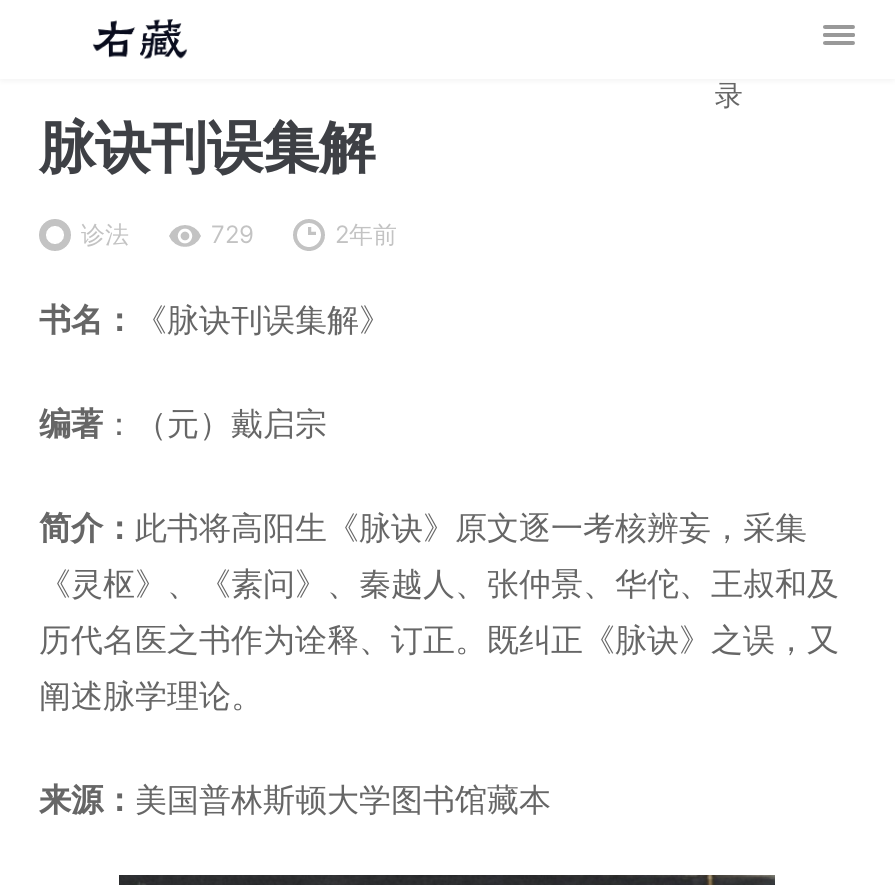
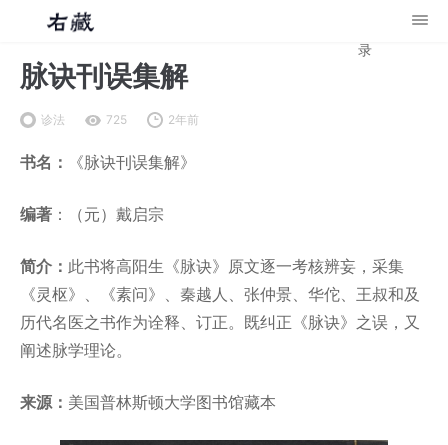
- 729
+ 725
